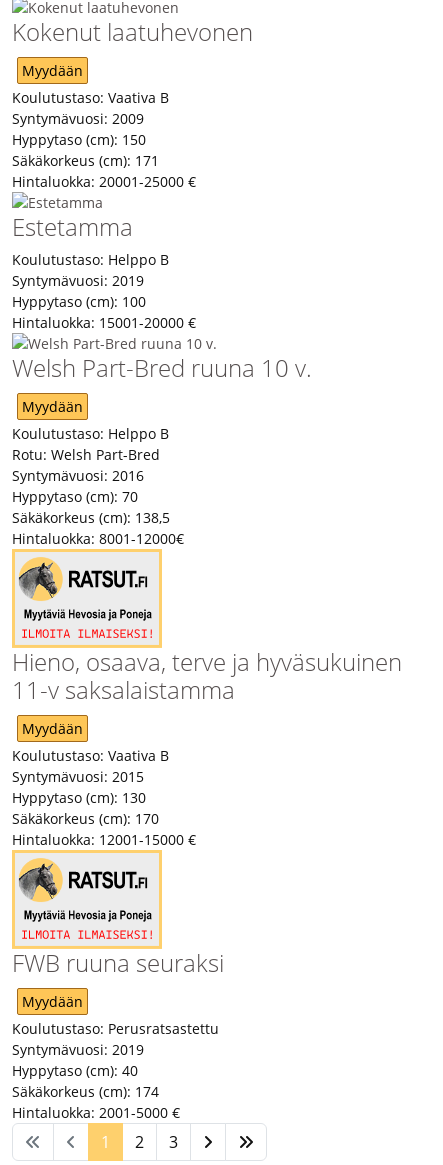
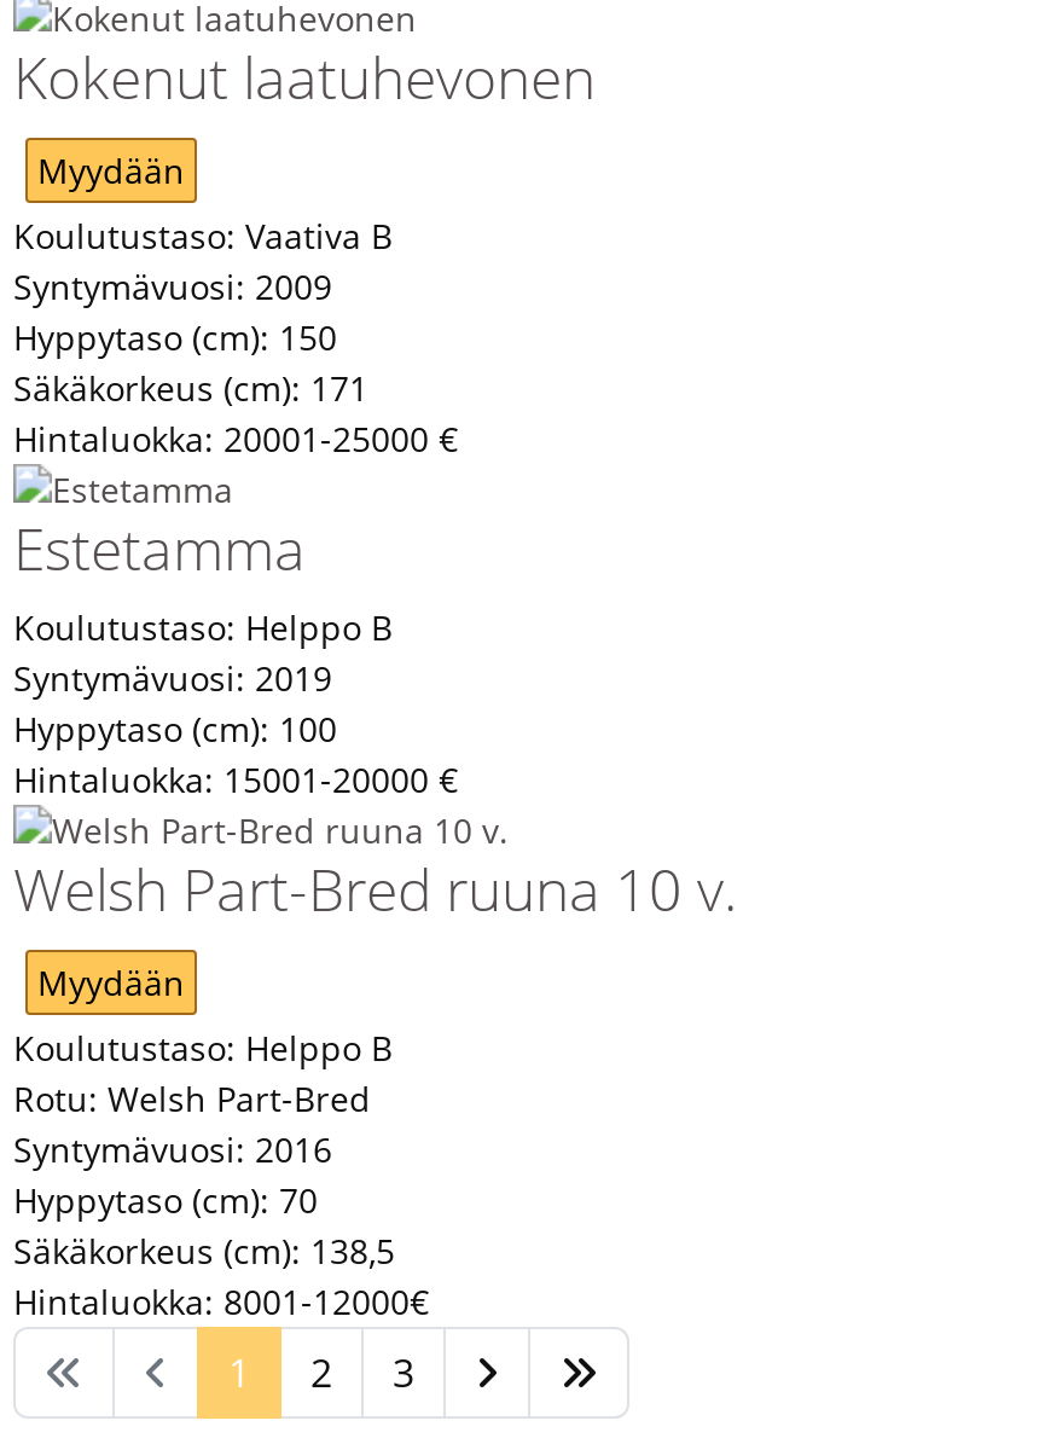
- [image]
- Hieno, osaava, terve ja hyväsukuinen
- 11-v saksalaistamma
- Myydään
- Koulutustaso: Vaativa B
- Syntymävuosi: 2015
- Hyppytaso (cm): 130
- Säkäkorkeus (cm): 170
- Hintaluokka: 12001-15000 €

- [image]
- FWB ruuna seuraksi
- Myydään
- Koulutustaso: Perusratsastettu
- Syntymävuosi: 2019
- Hyppytaso (cm): 40
- Säkäkorkeus (cm): 174
- Hintaluokka: 2001-5000 €
